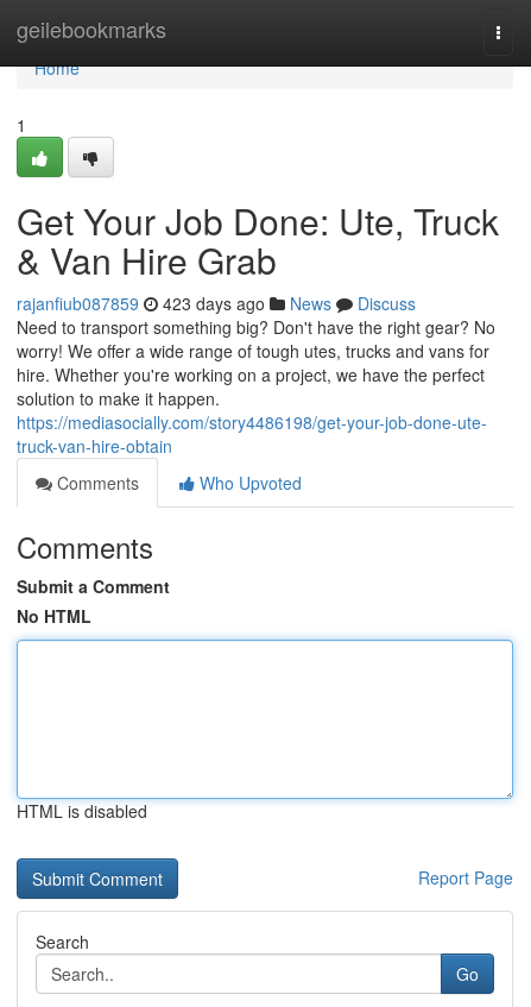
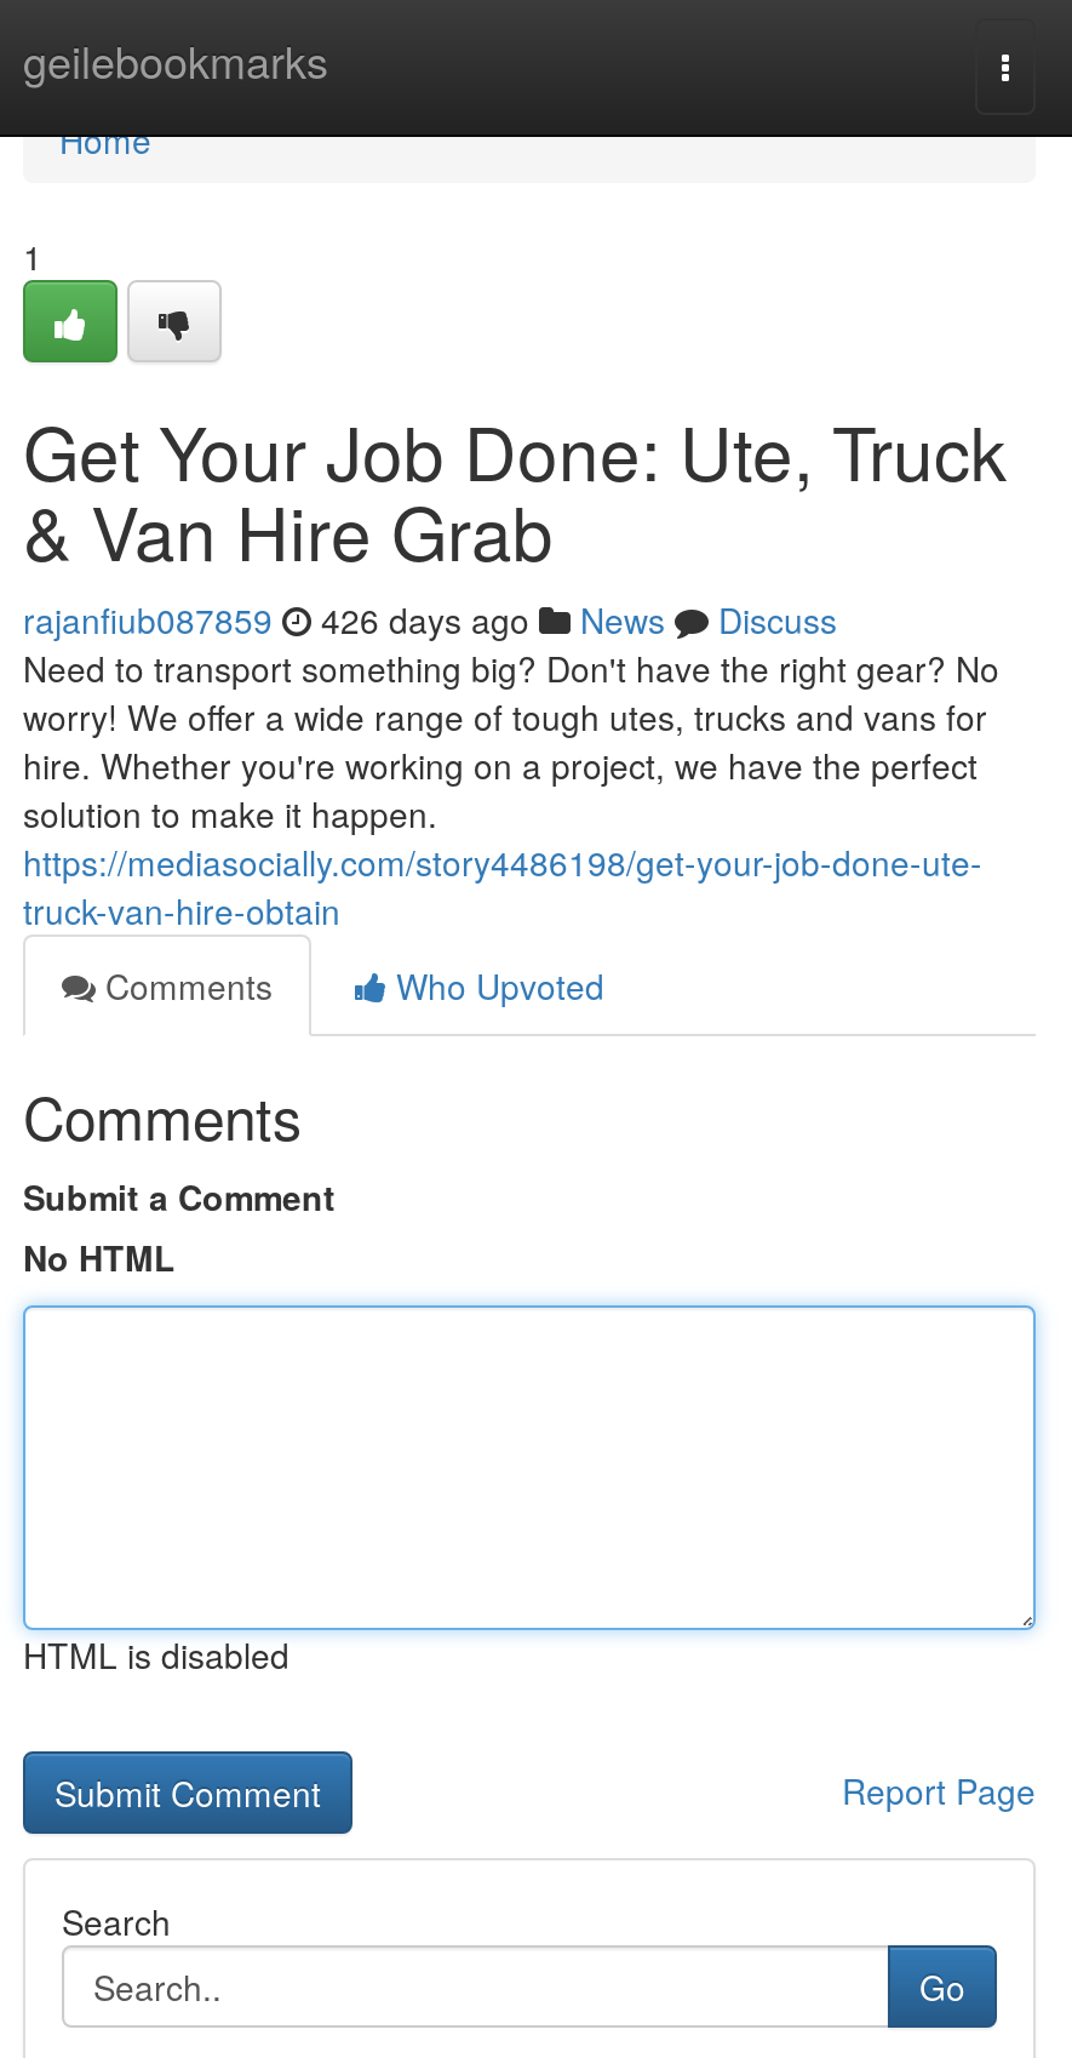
- rajanfiub087859 423 days ago News Discuss
+ rajanfiub087859 426 days ago News Discuss
